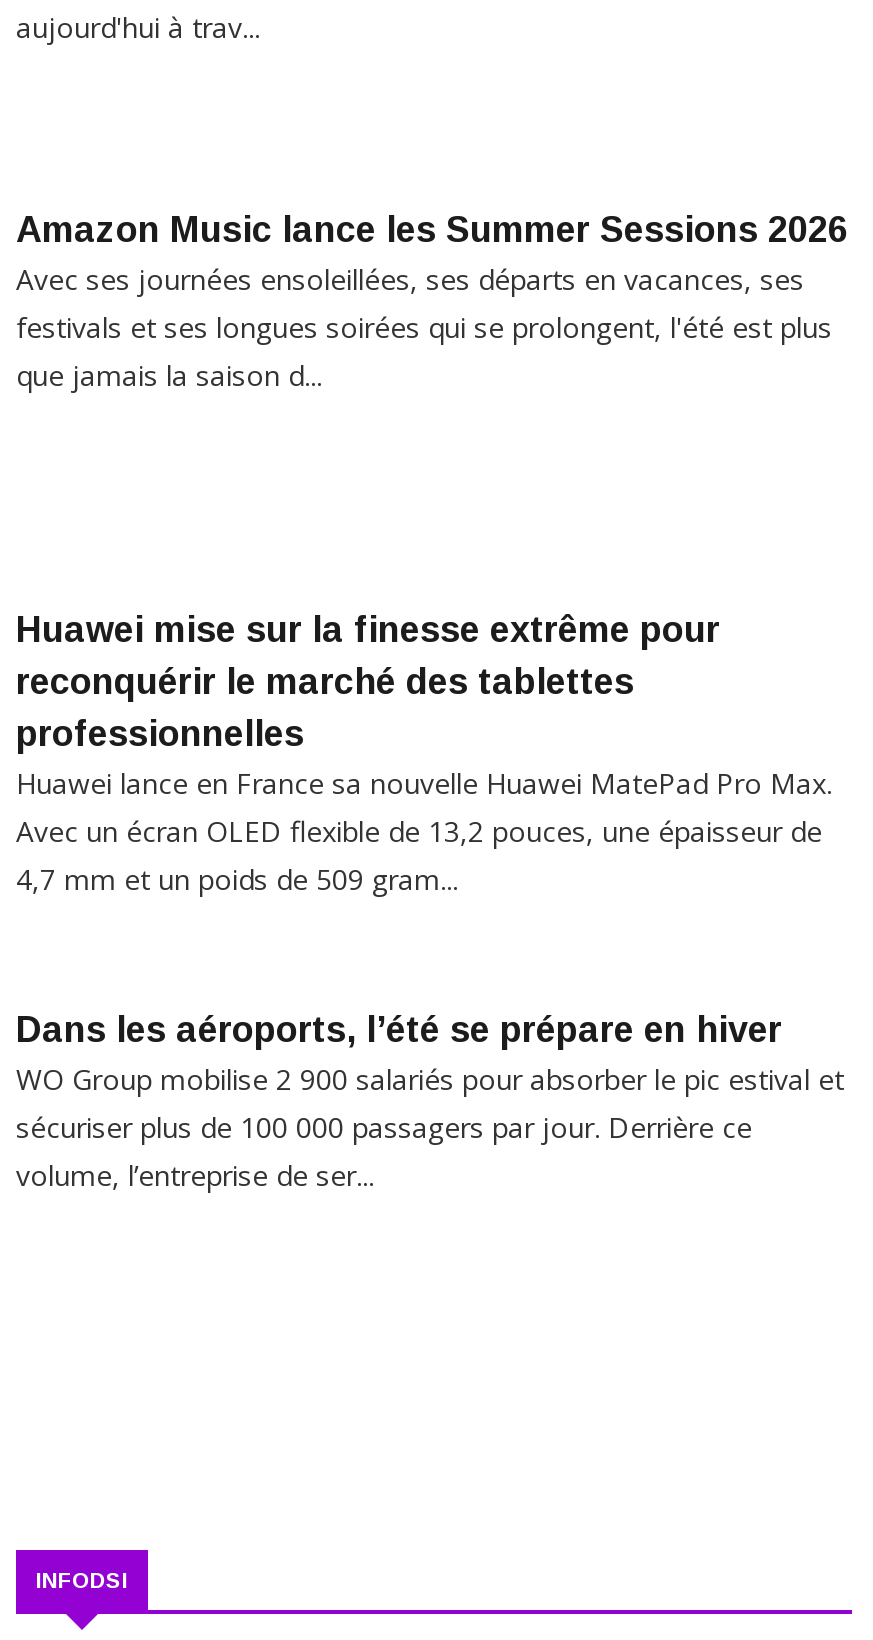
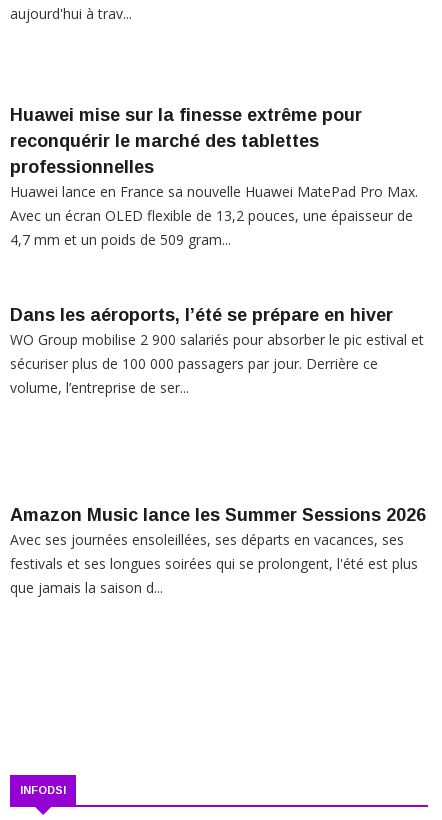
moved down: Amazon Music lance les Summer Sessions 2026 | Avec ses journées ensoleillées, ses départs en vacances, ses | festivals et ses longues soirées qui se prolongent, l'été est plus | que jamais la saison d...

moved up: Huawei mise sur la finesse extrême pour | reconquérir le marché des tablettes | professionnelles | ... | sécuriser plus de 100 000 passagers par jour. Derrière ce | volume, l’entreprise de ser...
